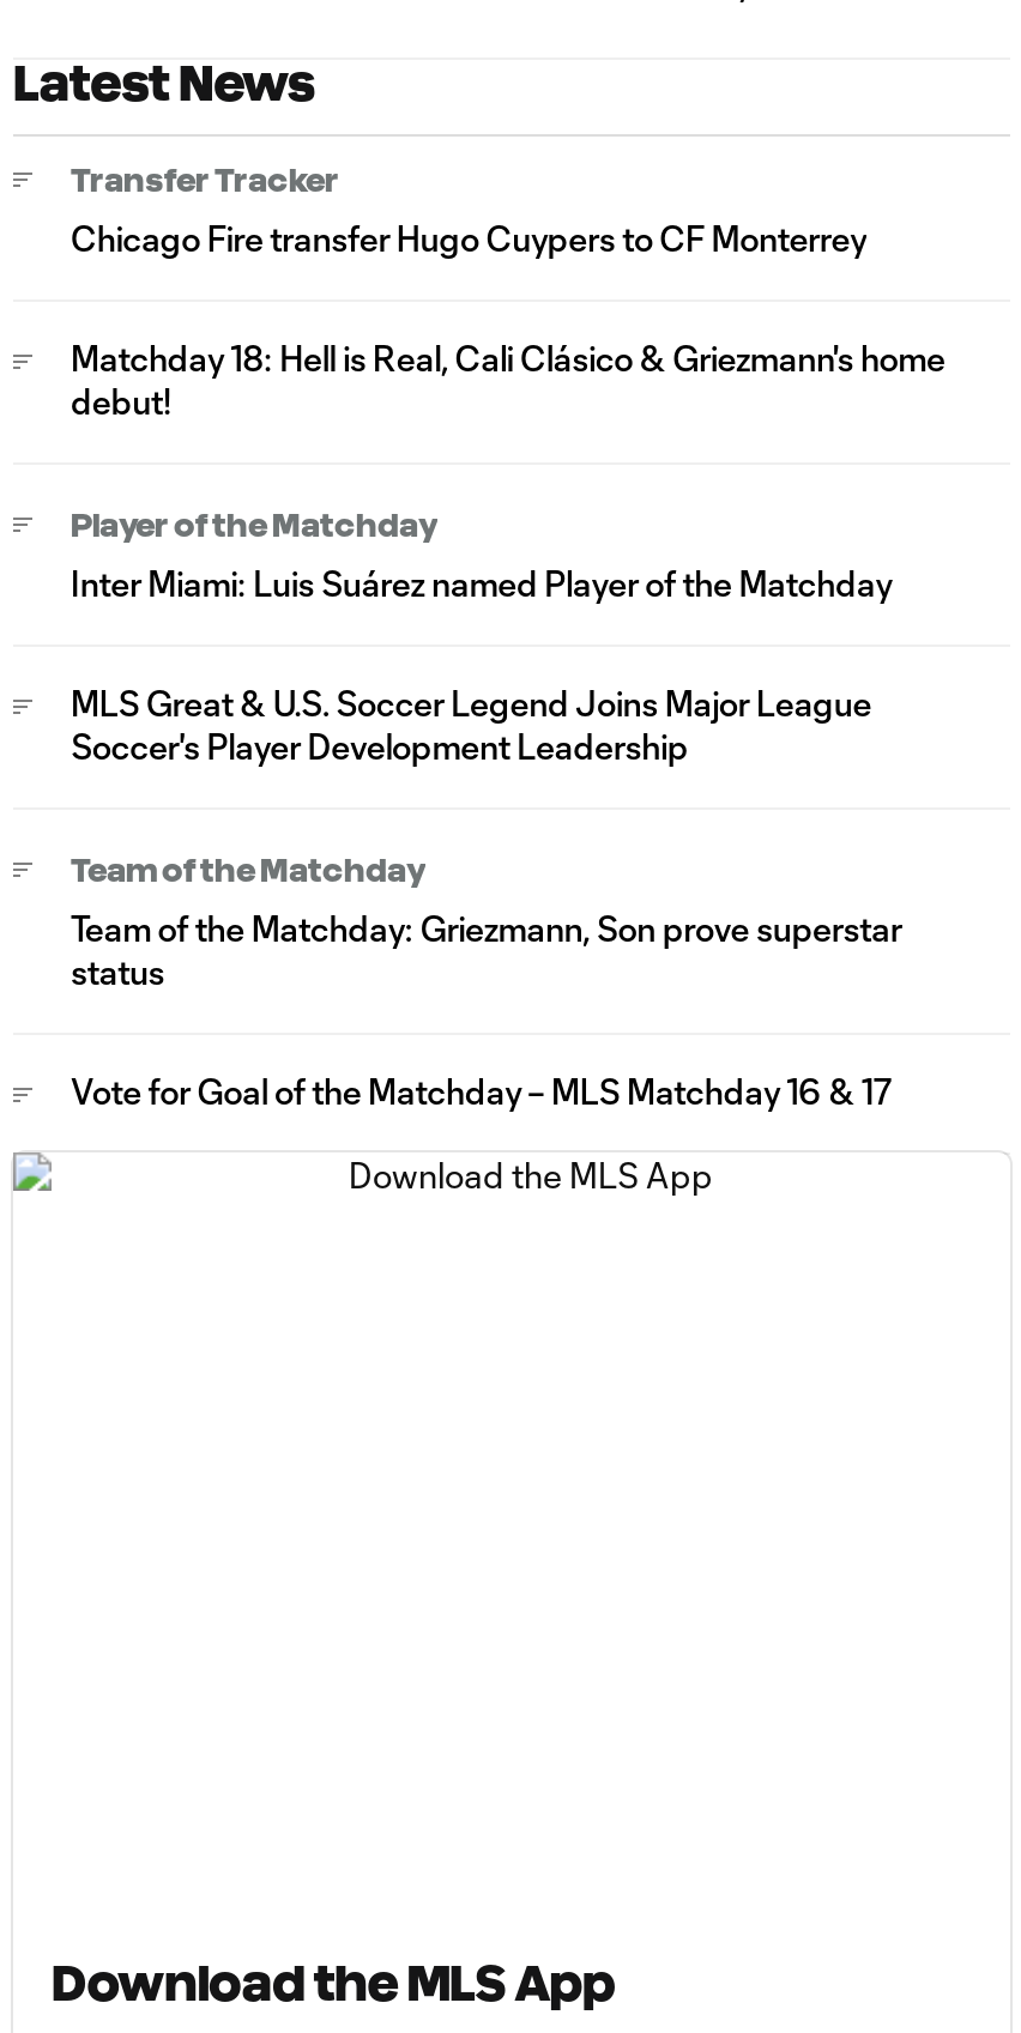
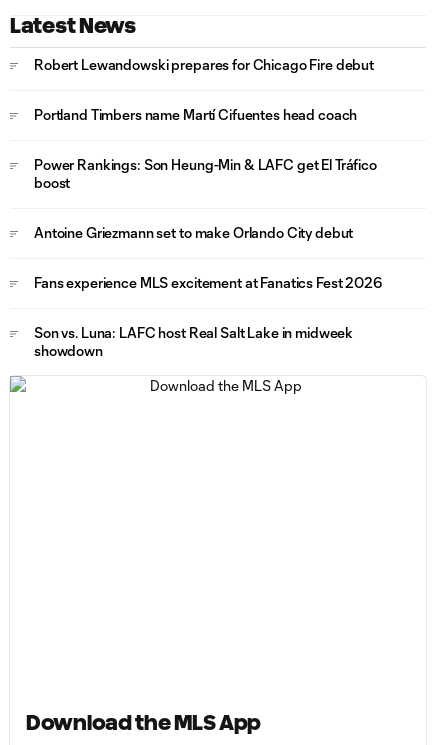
- Transfer Tracker
- Chicago Fire transfer Hugo Cuypers to CF Monterrey
- Matchday 18: Hell is Real, Cali Clásico & Griezmann's home
- debut!
- Player of the Matchday
- Inter Miami: Luis Suárez named Player of the Matchday
- MLS Great & U.S. Soccer Legend Joins Major League
- Soccer's Player Development Leadership
- Team of the Matchday
- Team of the Matchday: Griezmann, Son prove superstar
- status
- Vote for Goal of the Matchday – MLS Matchday 16 & 17
+ Robert Lewandowski prepares for Chicago Fire debut
+ Portland Timbers name Martí Cifuentes head coach
+ Power Rankings: Son Heung-Min & LAFC get El Tráfico
+ boost
+ Antoine Griezmann set to make Orlando City debut
+ Fans experience MLS excitement at Fanatics Fest 2026
+ Son vs. Luna: LAFC host Real Salt Lake in midweek
+ showdown
